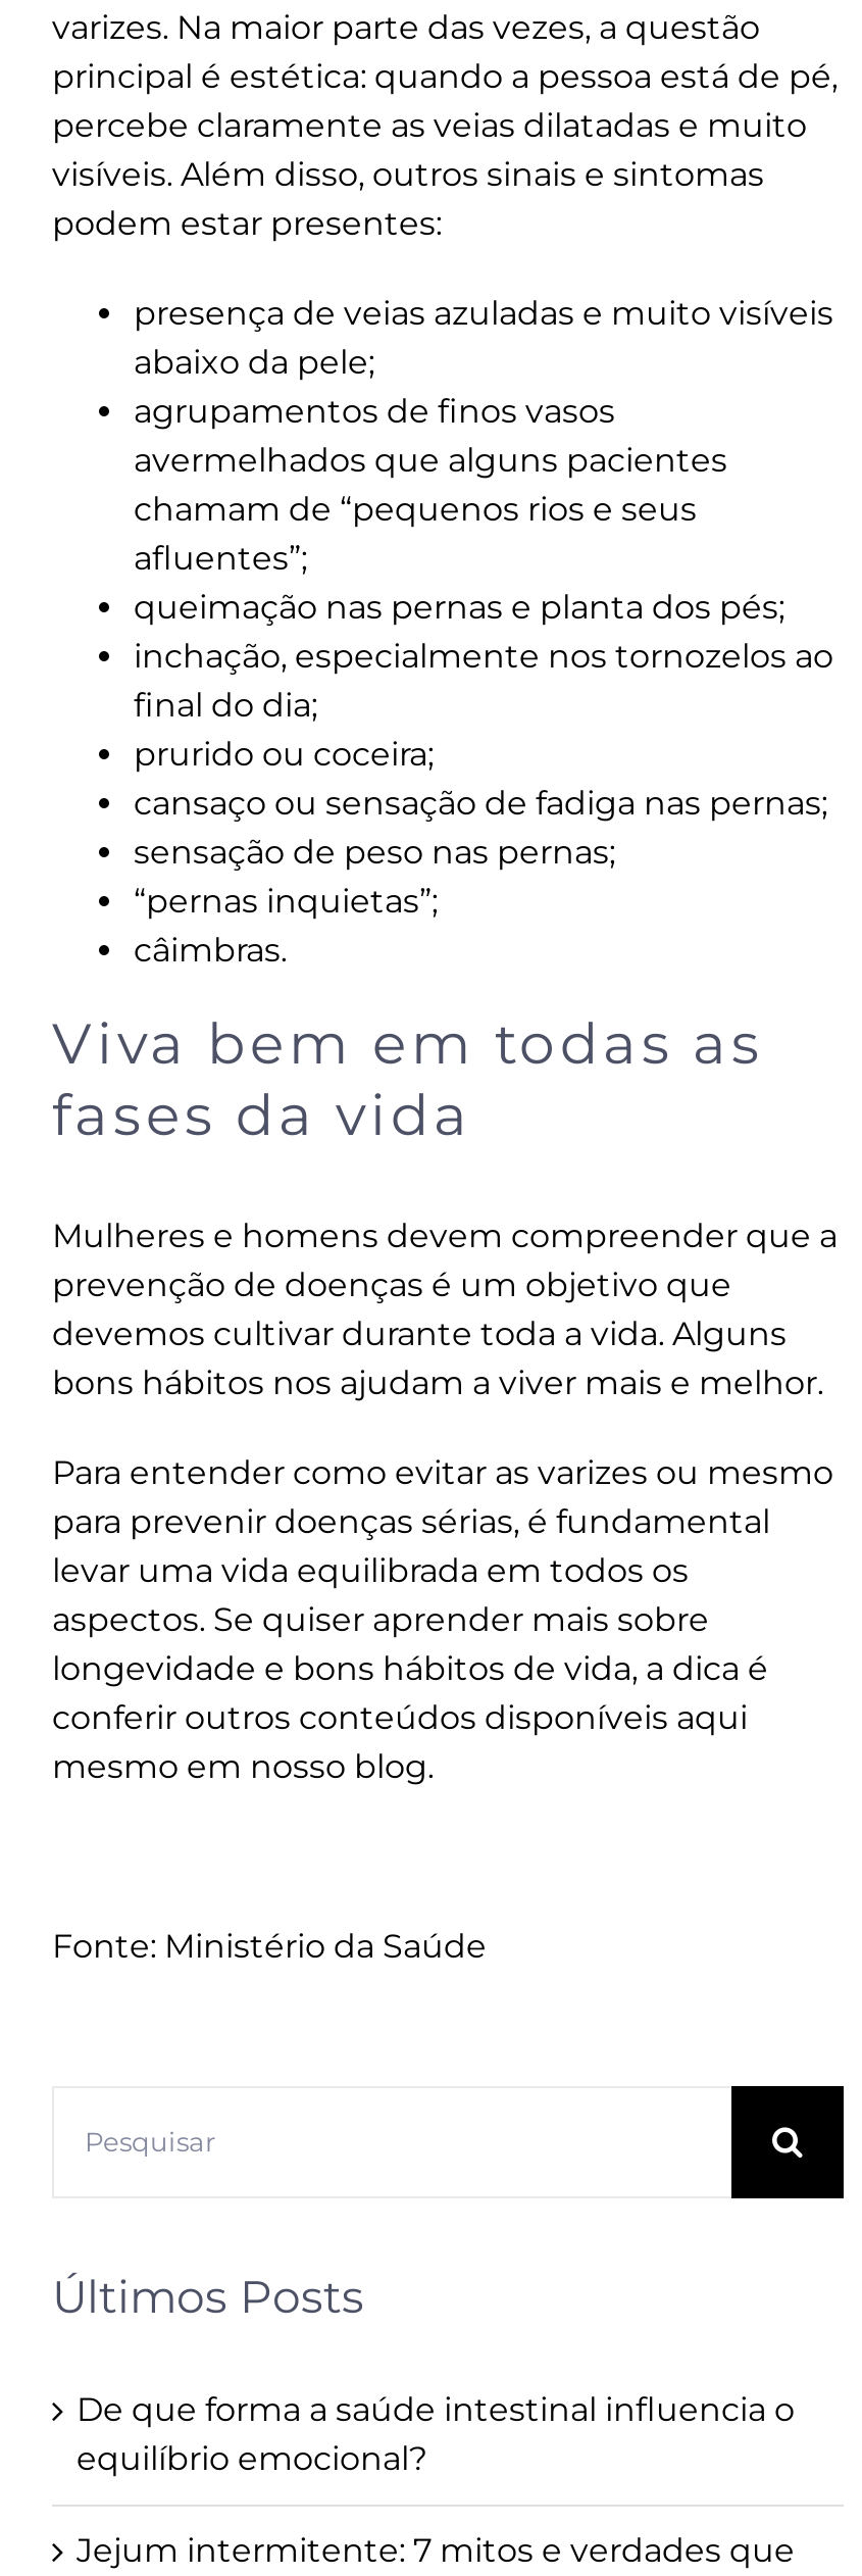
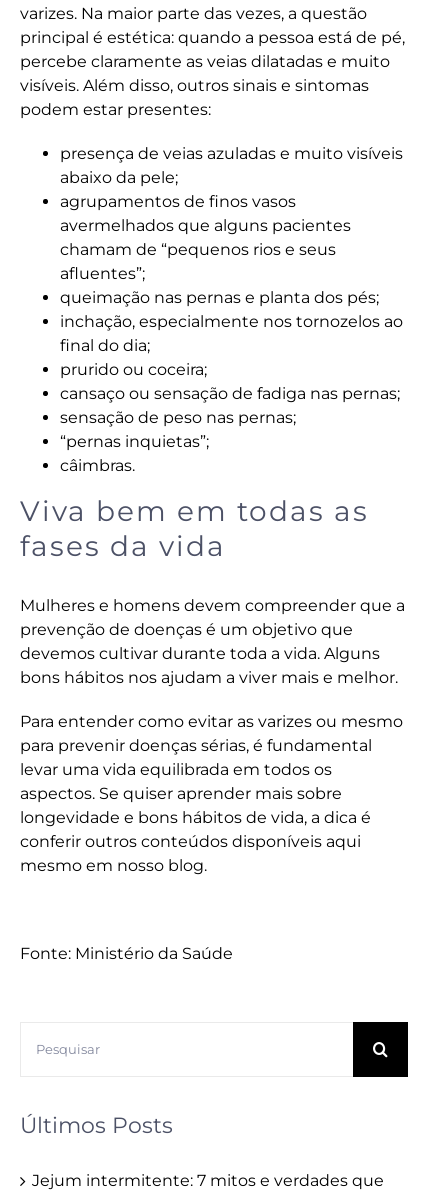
- De que forma a saúde intestinal influencia o
- equilíbrio emocional?
